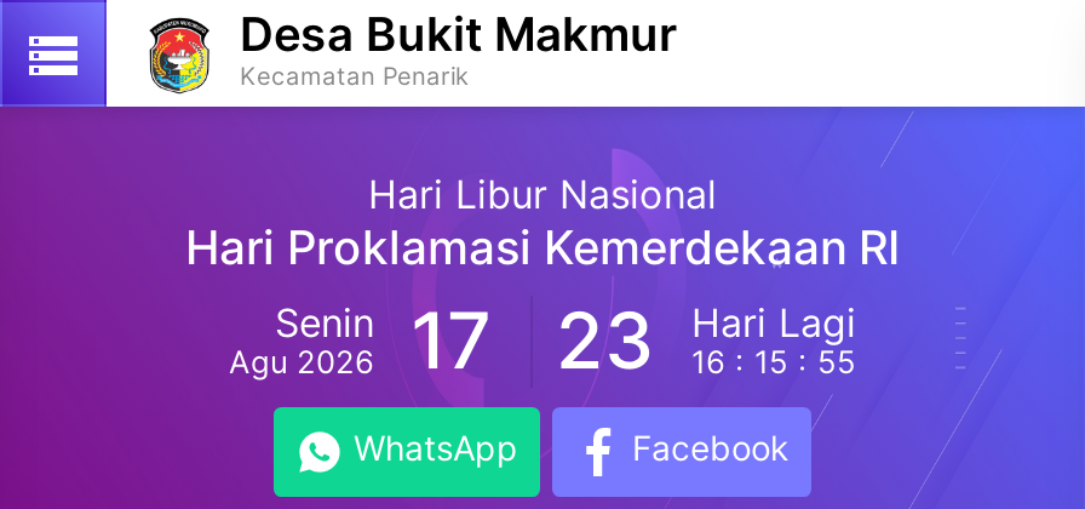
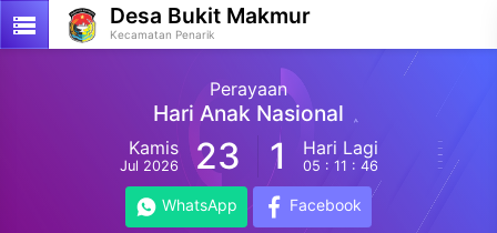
- Hari Libur Nasional
- Hari Proklamasi Kemerdekaan RI
- Senin
- Agu 2026
- 17
+ Perayaan
+ Hari Anak Nasional
+ Kamis
+ Jul 2026

- 16 : 15 : 55
+ 05 : 11 : 46

+ 1
